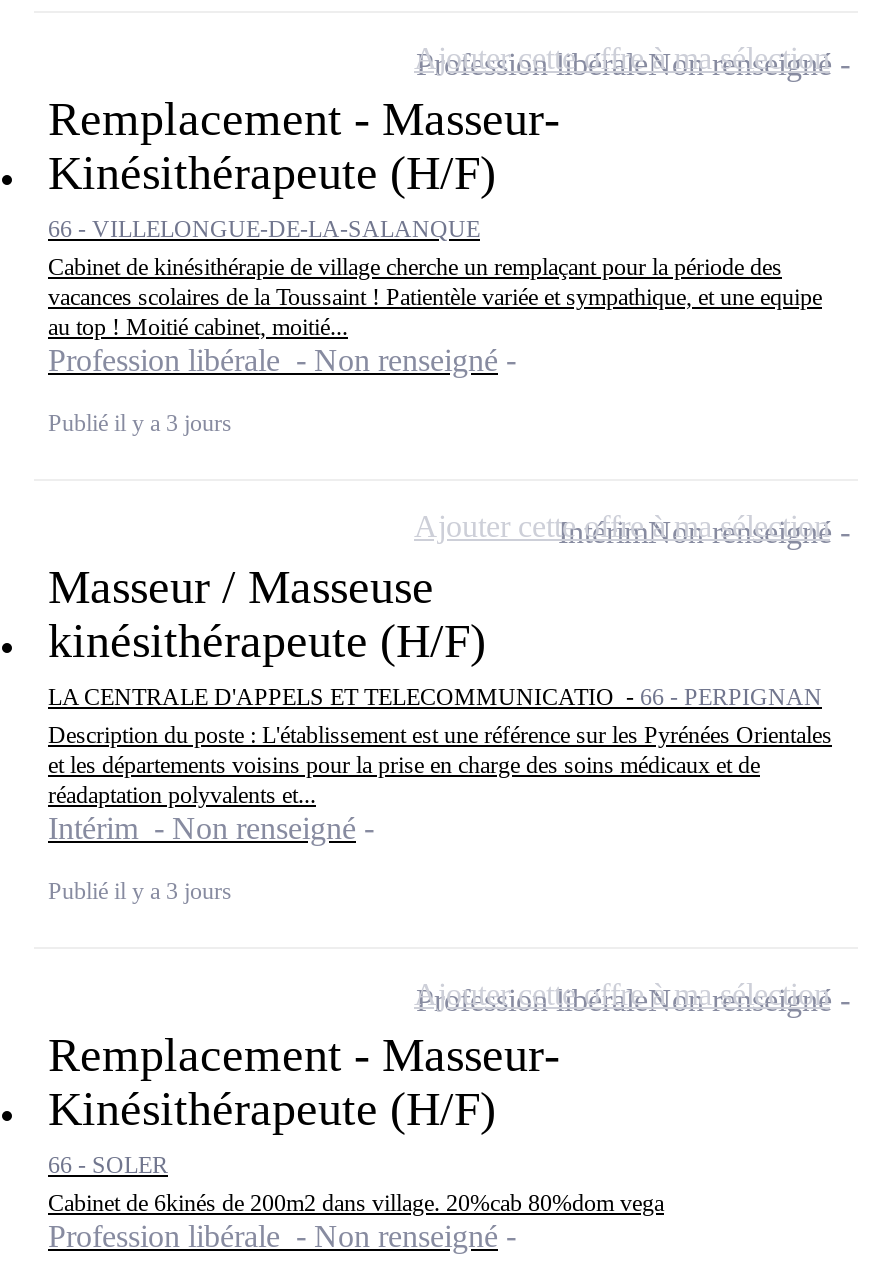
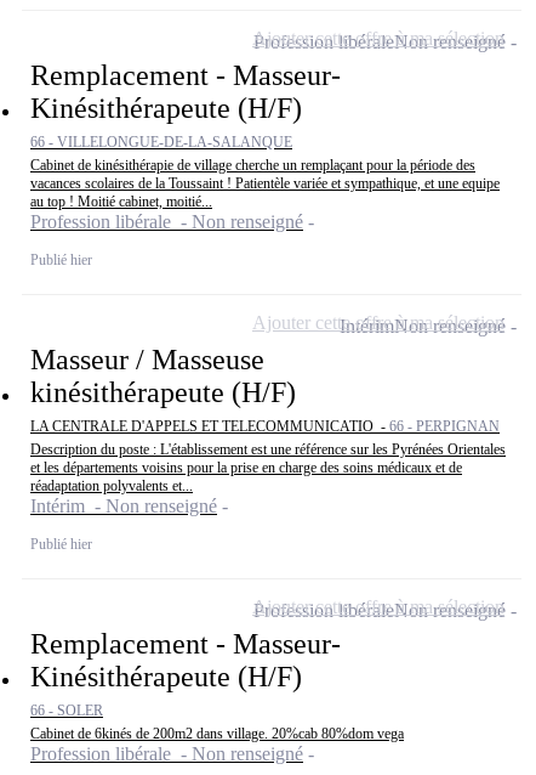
- Publié il y a 3 jours
+ Publié hier

- Publié il y a 3 jours
+ Publié hier
